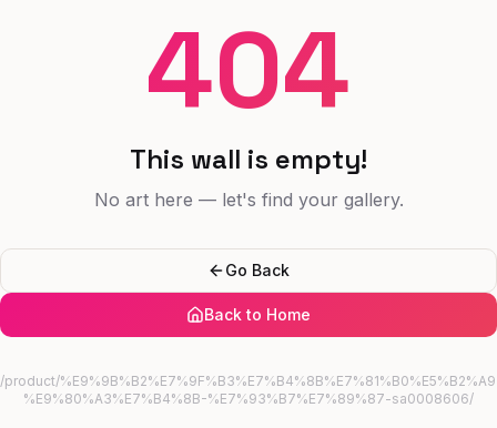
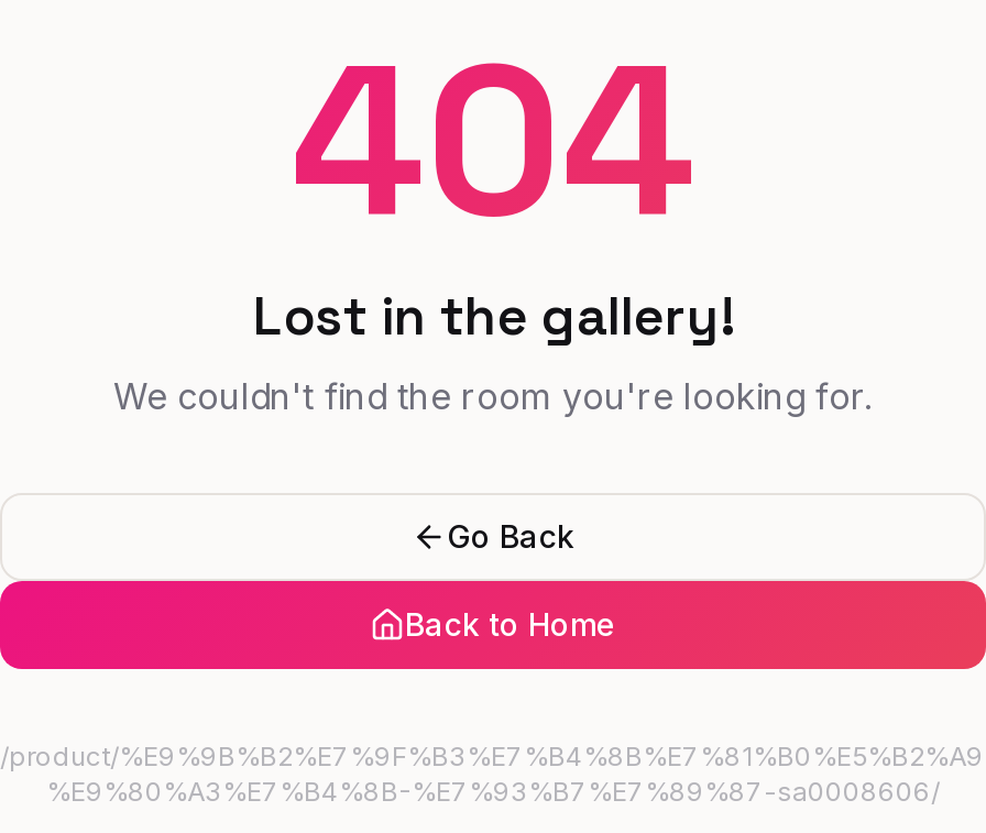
- This wall is empty!
- No art here — let's find your gallery.
+ Lost in the gallery!
+ We couldn't find the room you're looking for.
